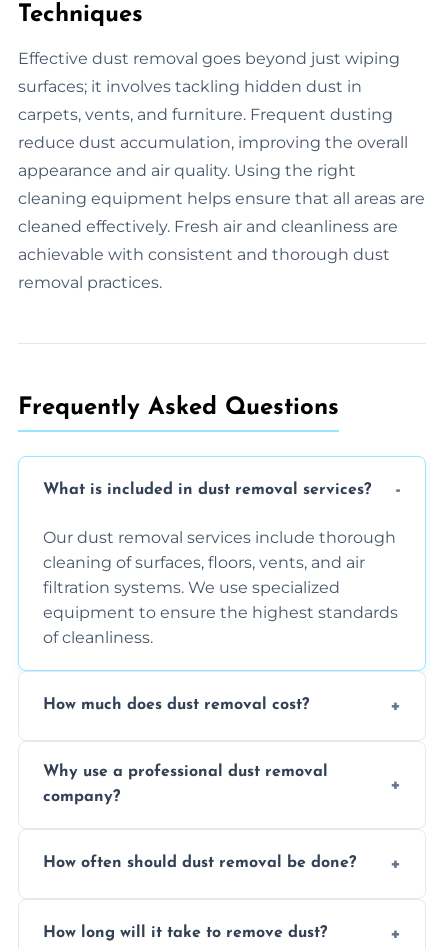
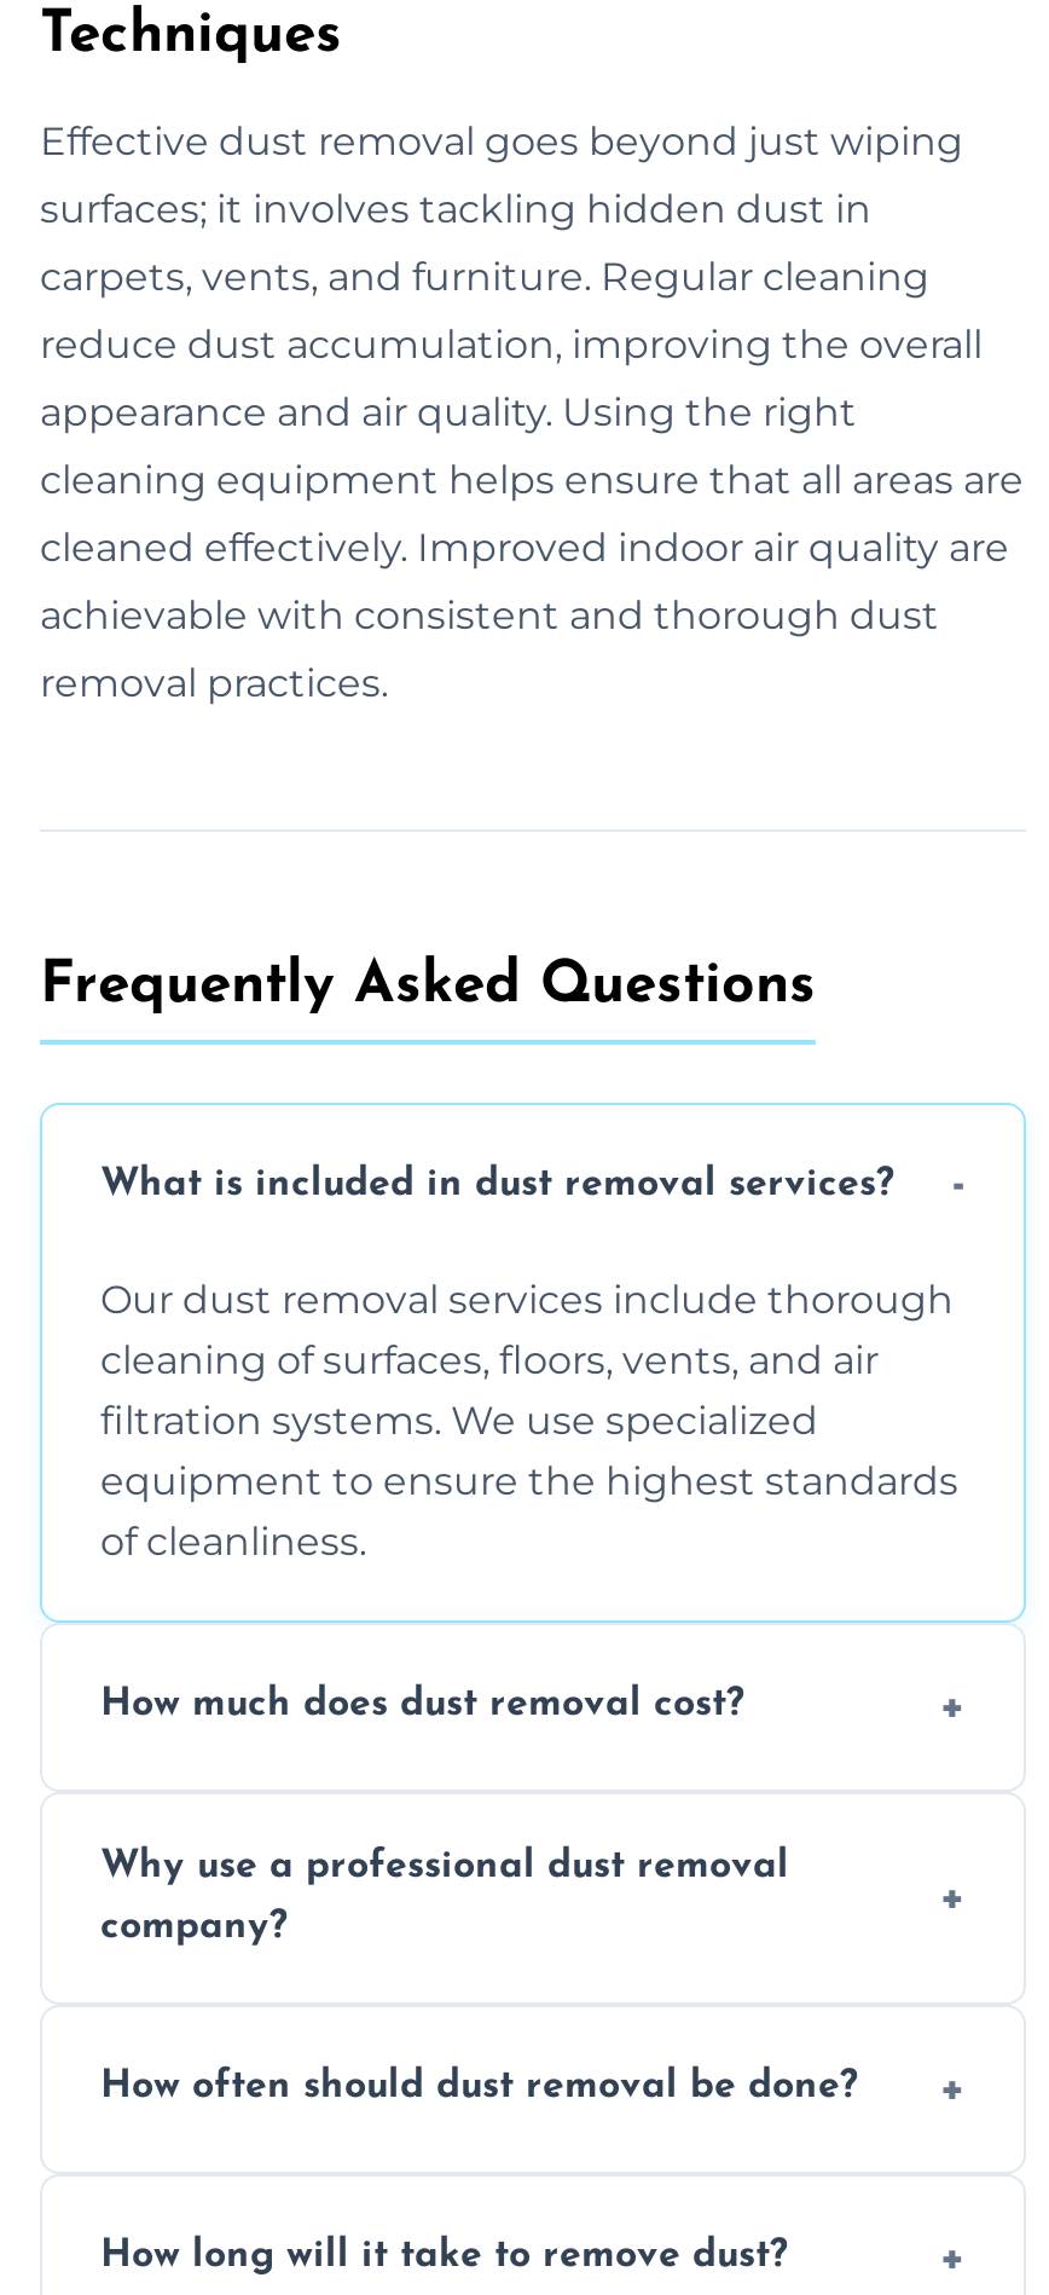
- carpets, vents, and furniture. Frequent dusting
+ carpets, vents, and furniture. Regular cleaning

- cleaned effectively. Fresh air and cleanliness are
+ cleaned effectively. Improved indoor air quality are
